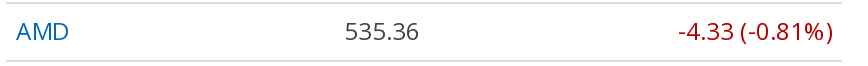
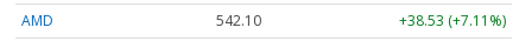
- 535.36
+ 542.10

- -4.33 (-0.81%)
+ +38.53 (+7.11%)
